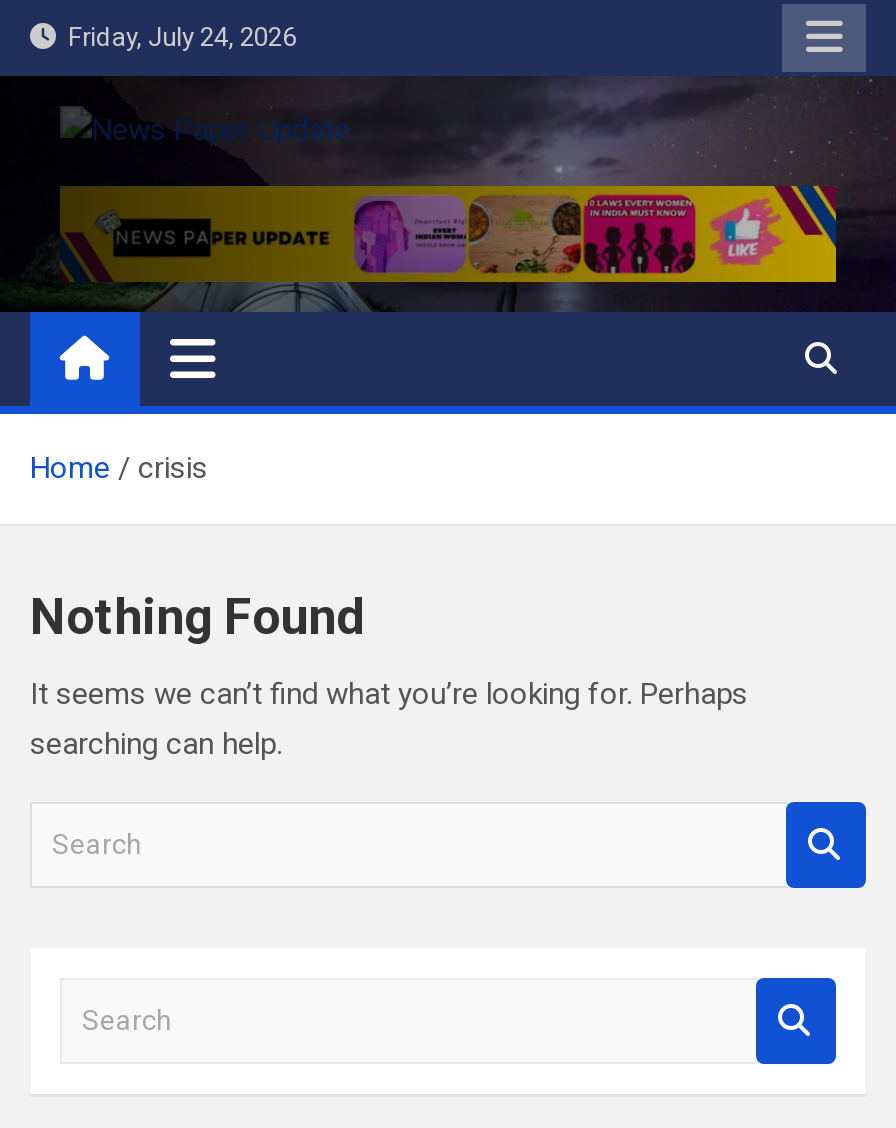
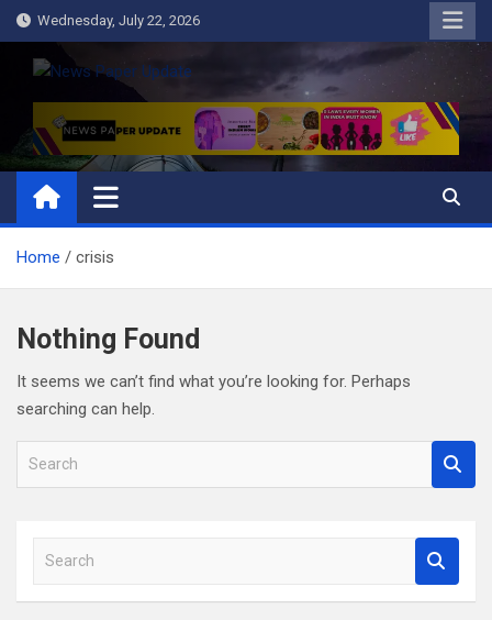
- Friday, July 24, 2026
+ Wednesday, July 22, 2026
